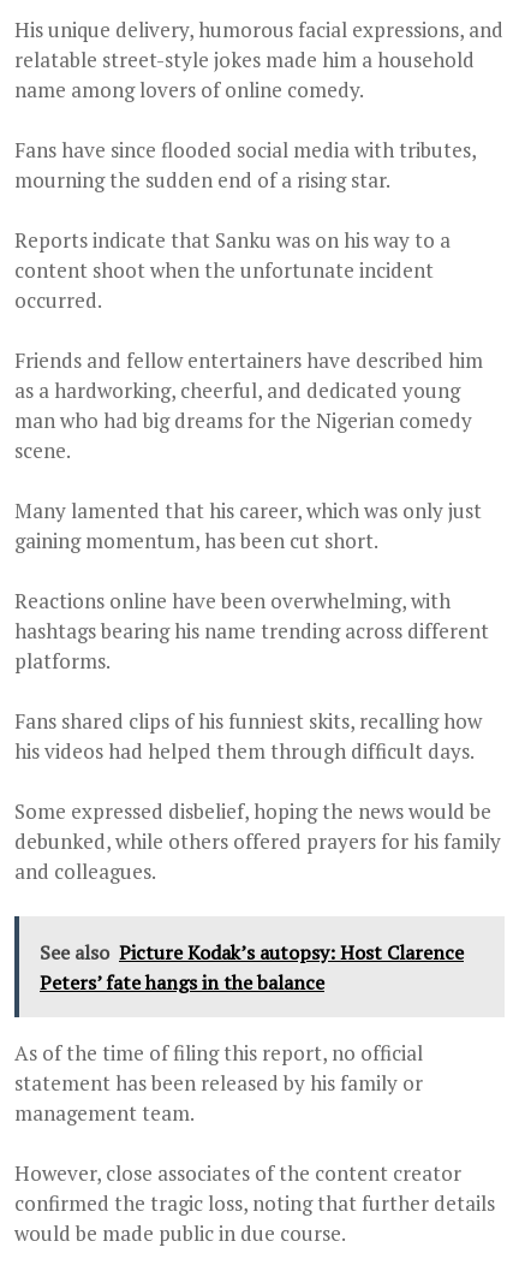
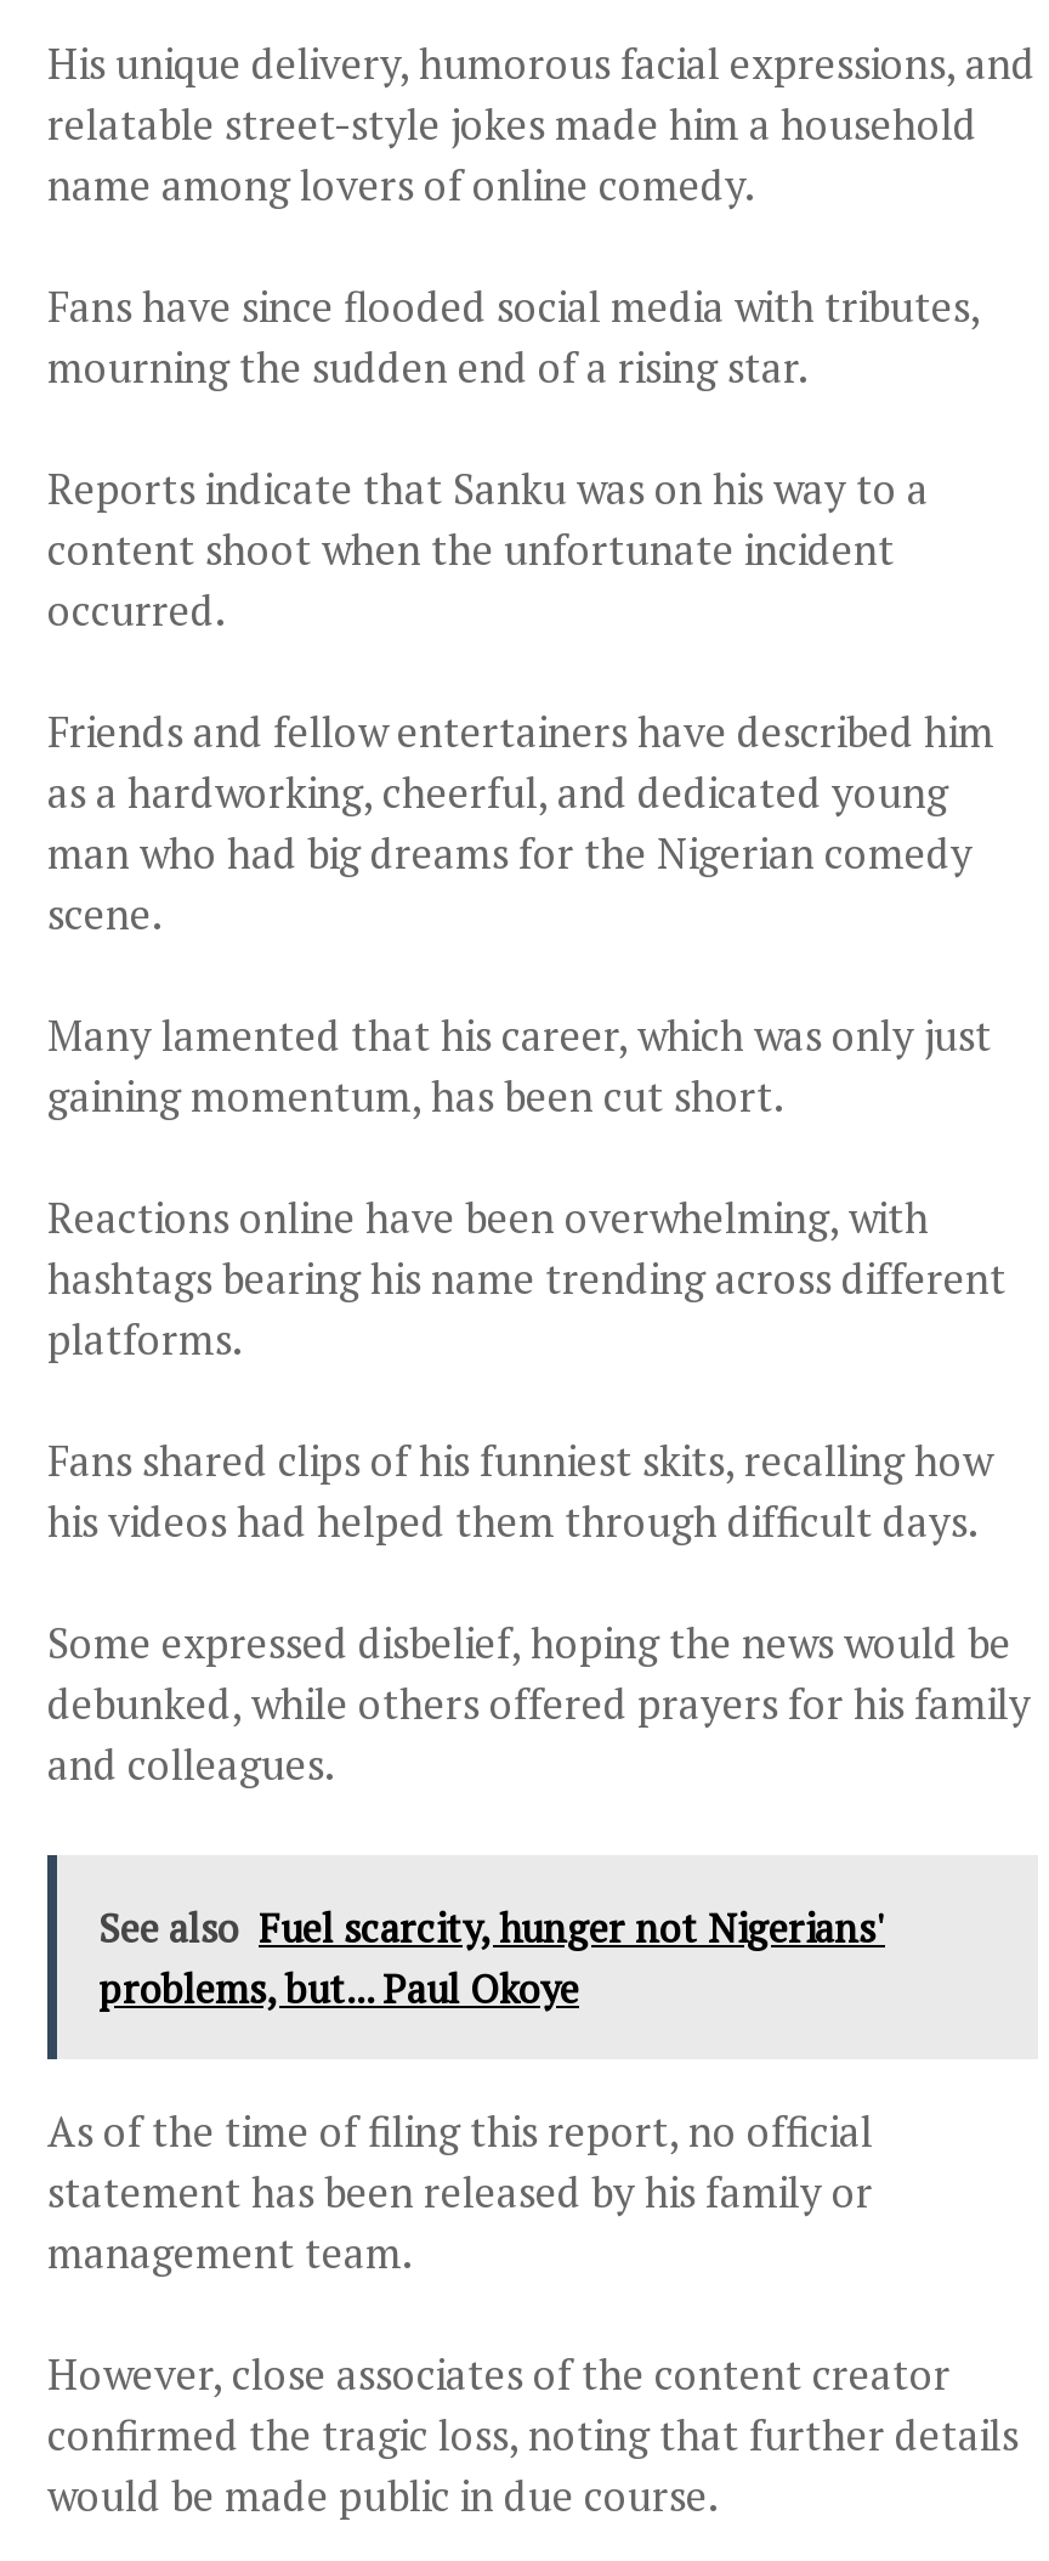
- See also Picture Kodak’s autopsy: Host Clarence
- Peters’ fate hangs in the balance
+ See also Fuel scarcity, hunger not Nigerians'
+ problems, but... Paul Okoye
